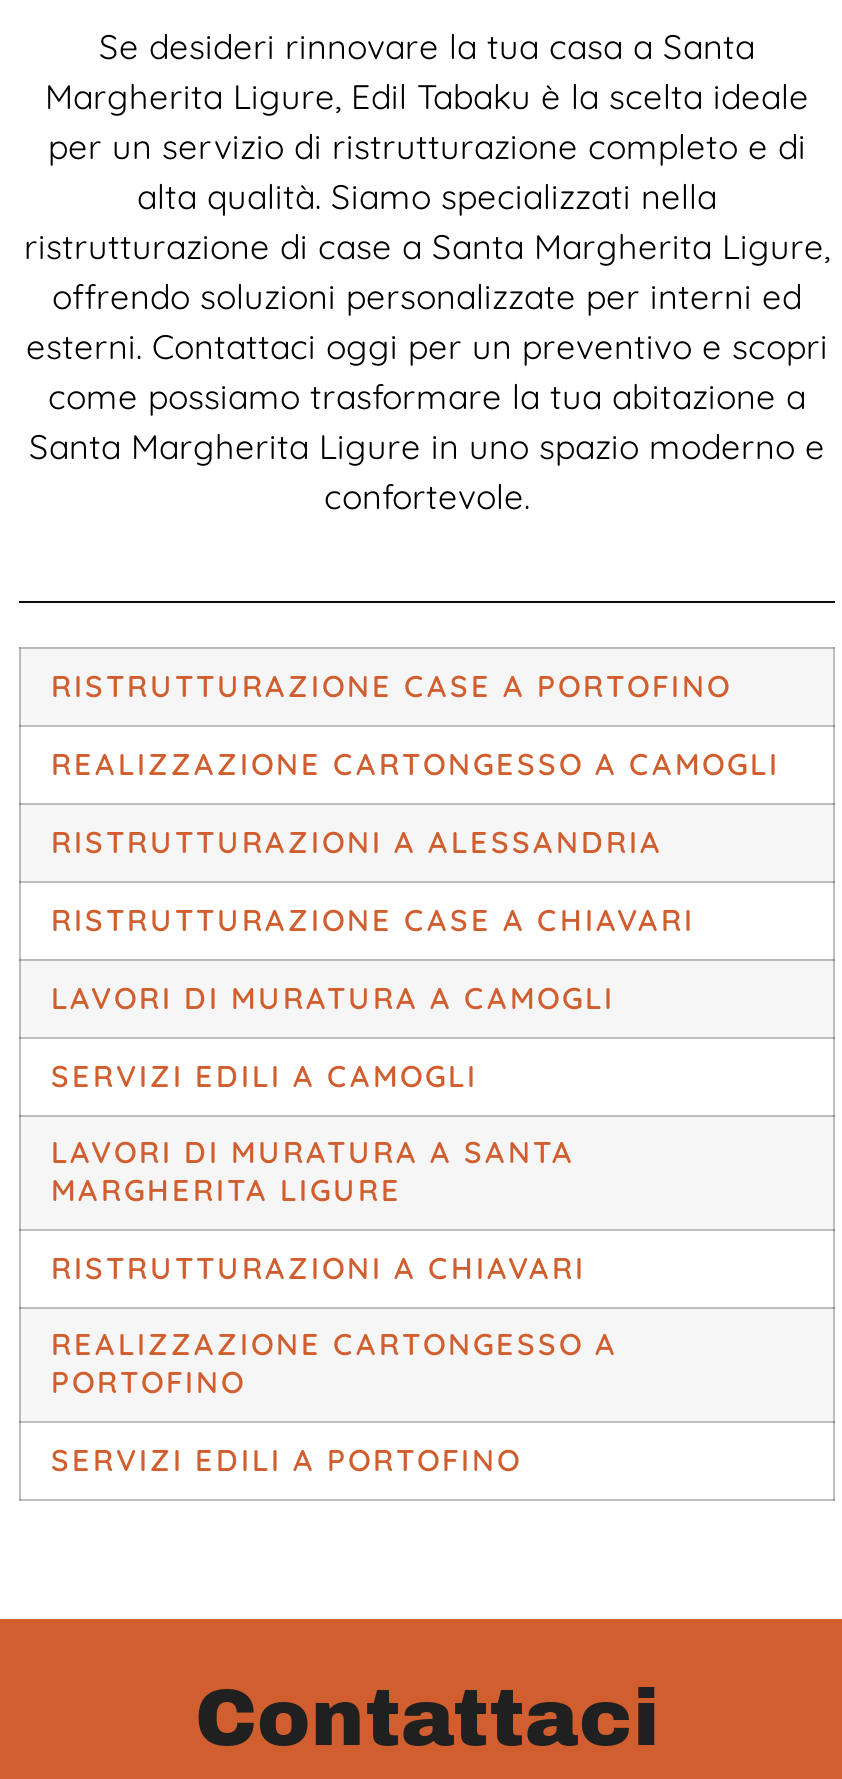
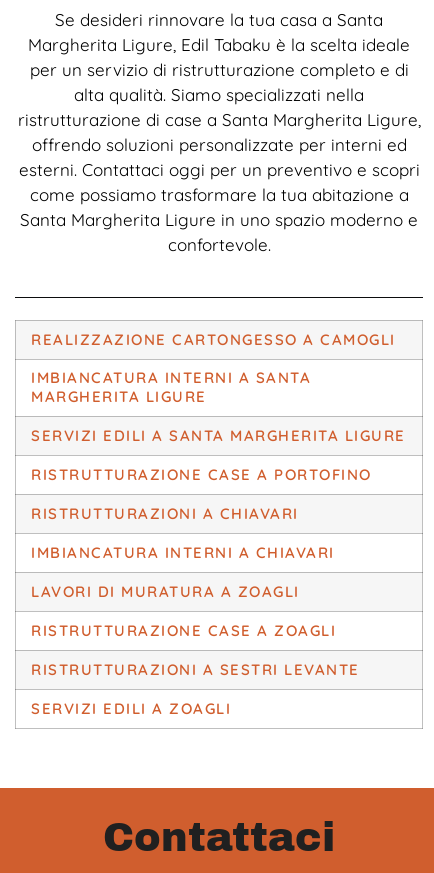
moved down: RISTRUTTURAZIONE CASE A PORTOFINO

moved up: REALIZZAZIONE CARTONGESSO A CAMOGLI

- RISTRUTTURAZIONI A ALESSANDRIA
- RISTRUTTURAZIONE CASE A CHIAVARI
- LAVORI DI MURATURA A CAMOGLI
- SERVIZI EDILI A CAMOGLI
- LAVORI DI MURATURA A SANTA
+ IMBIANCATURA INTERNI A SANTA

moved up: MARGHERITA LIGURE

+ SERVIZI EDILI A SANTA MARGHERITA LIGURE

moved up: RISTRUTTURAZIONI A CHIAVARI

- REALIZZAZIONE CARTONGESSO A
- PORTOFINO
- SERVIZI EDILI A PORTOFINO
+ IMBIANCATURA INTERNI A CHIAVARI
+ LAVORI DI MURATURA A ZOAGLI
+ RISTRUTTURAZIONE CASE A ZOAGLI
+ RISTRUTTURAZIONI A SESTRI LEVANTE
+ SERVIZI EDILI A ZOAGLI
